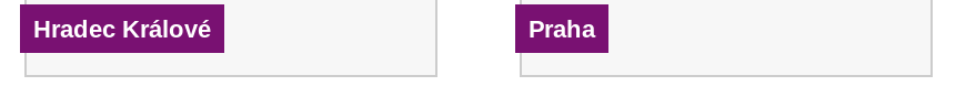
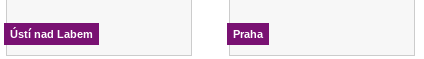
- Hradec Králové
+ Ústí nad Labem
